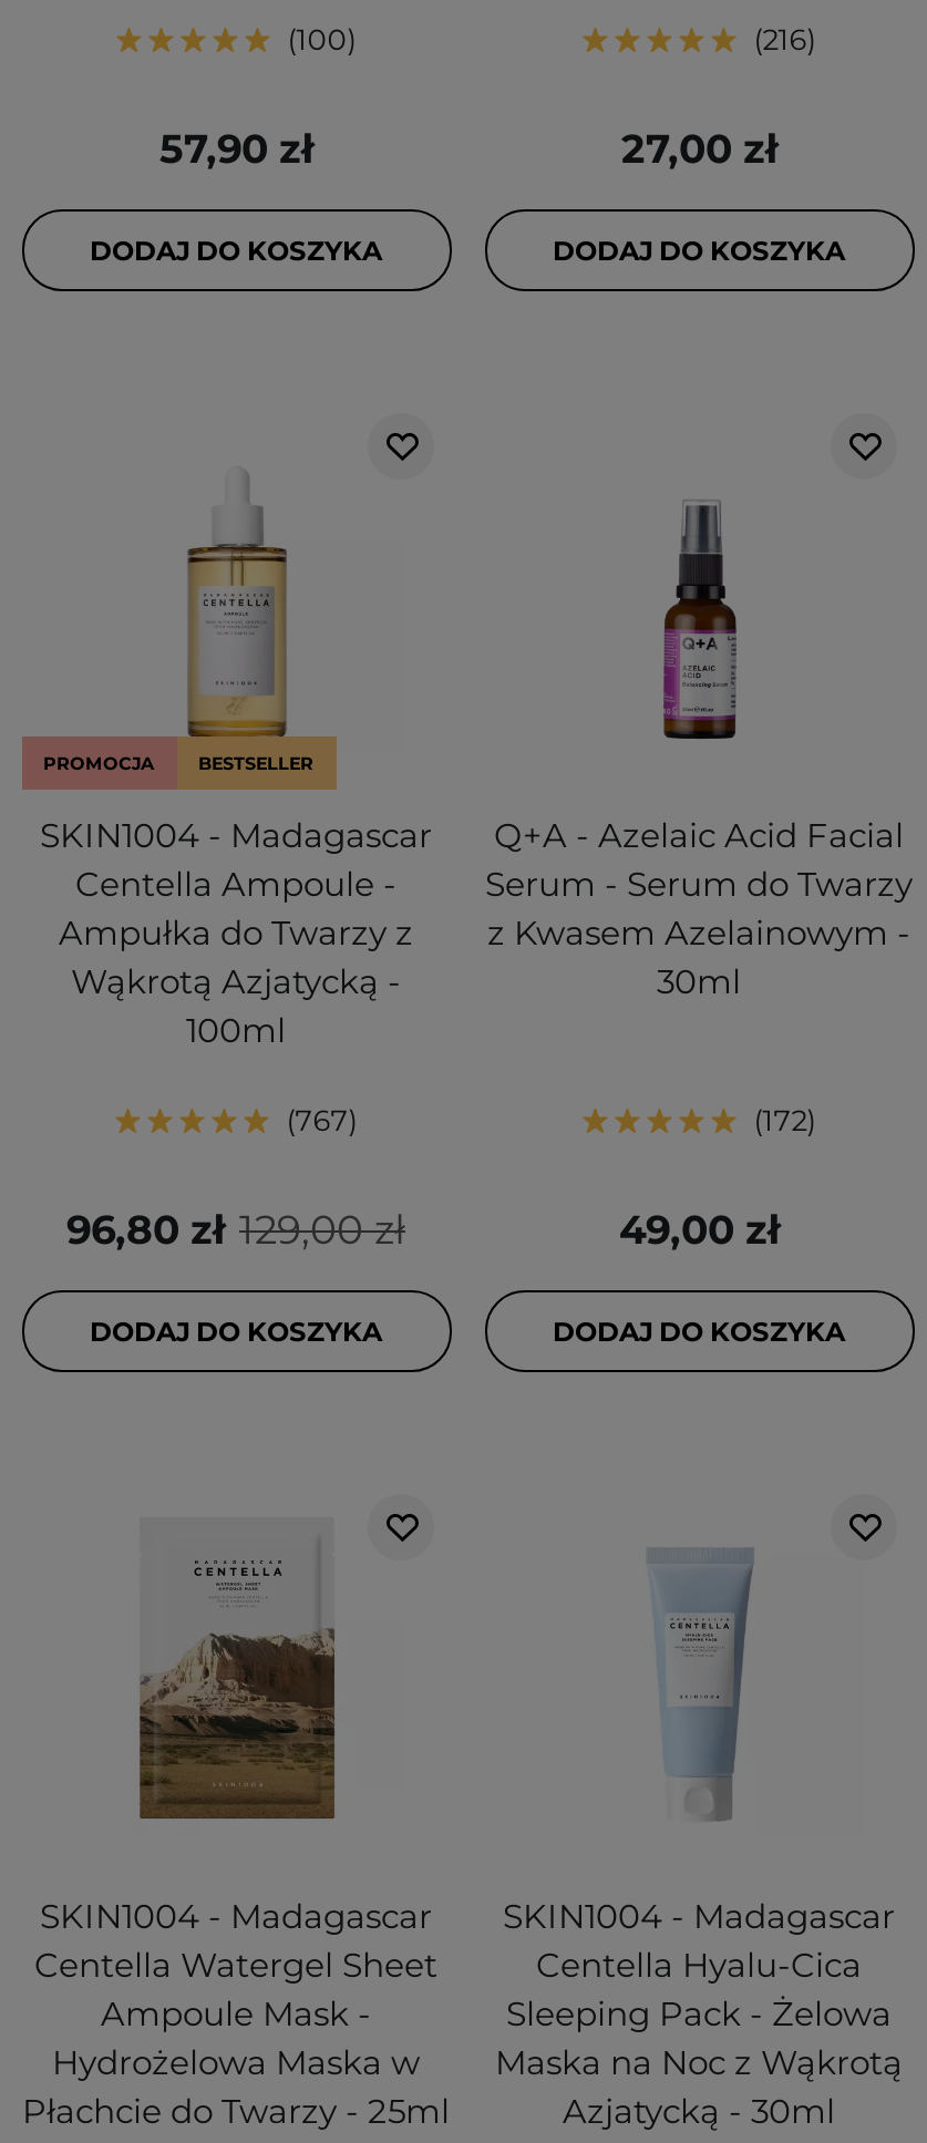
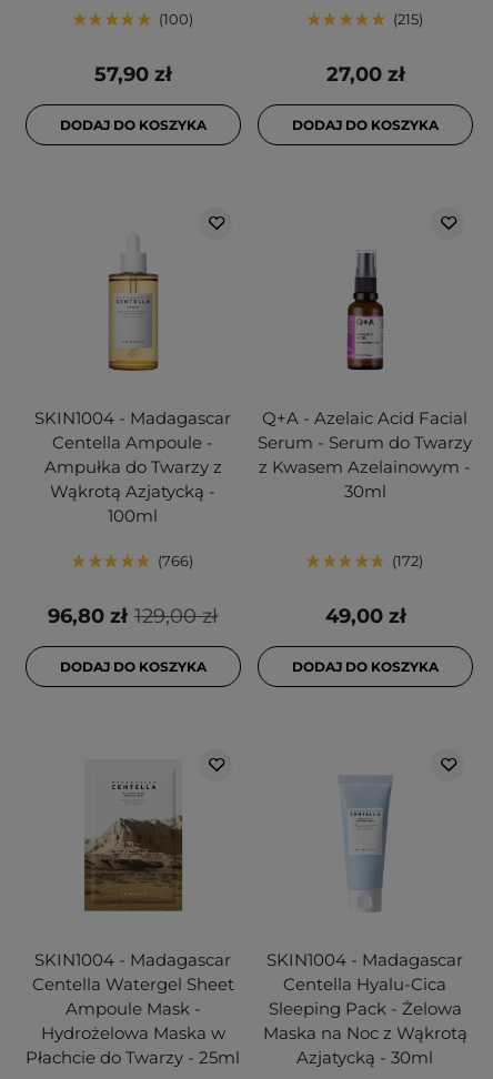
- 216
+ 215

- PROMOCJA
- BESTSELLER

- 767
+ 766
